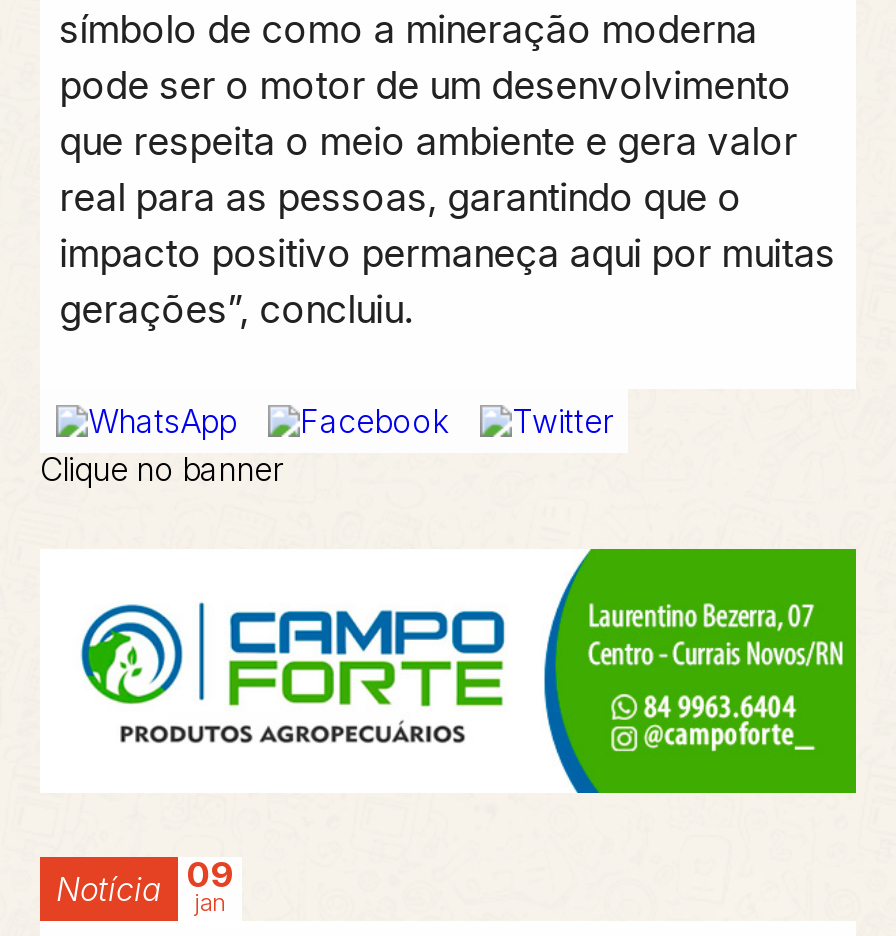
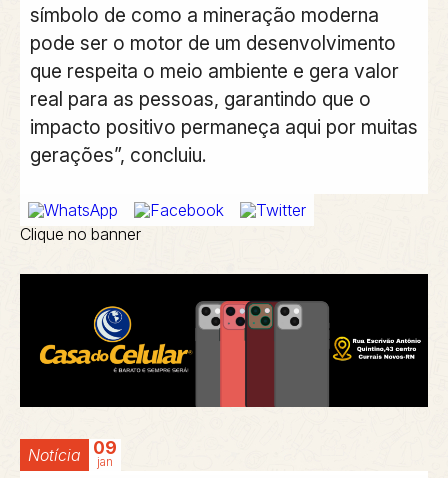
- [image]
+ [image]
